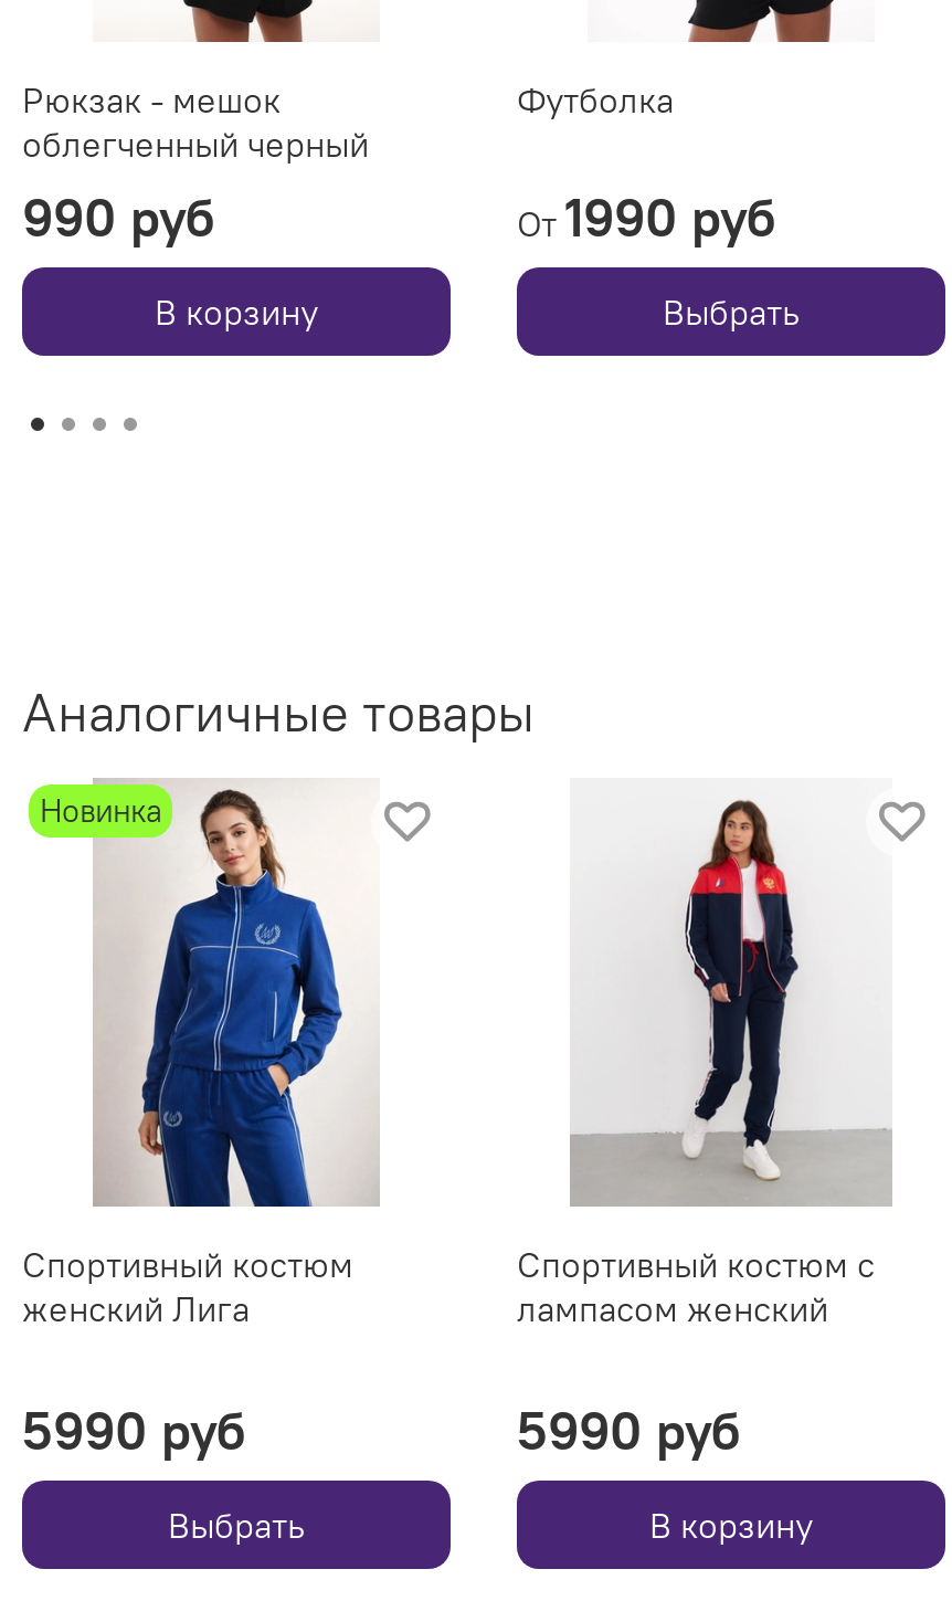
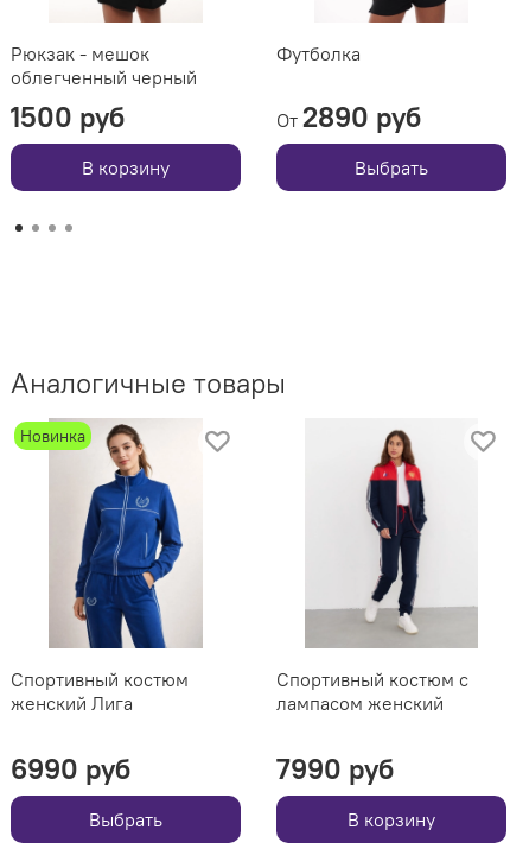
- 990 руб
+ 1500 руб

- От 1990 руб
+ От 2890 руб

- 5990 руб
+ 6990 руб

- 5990 руб
+ 7990 руб
